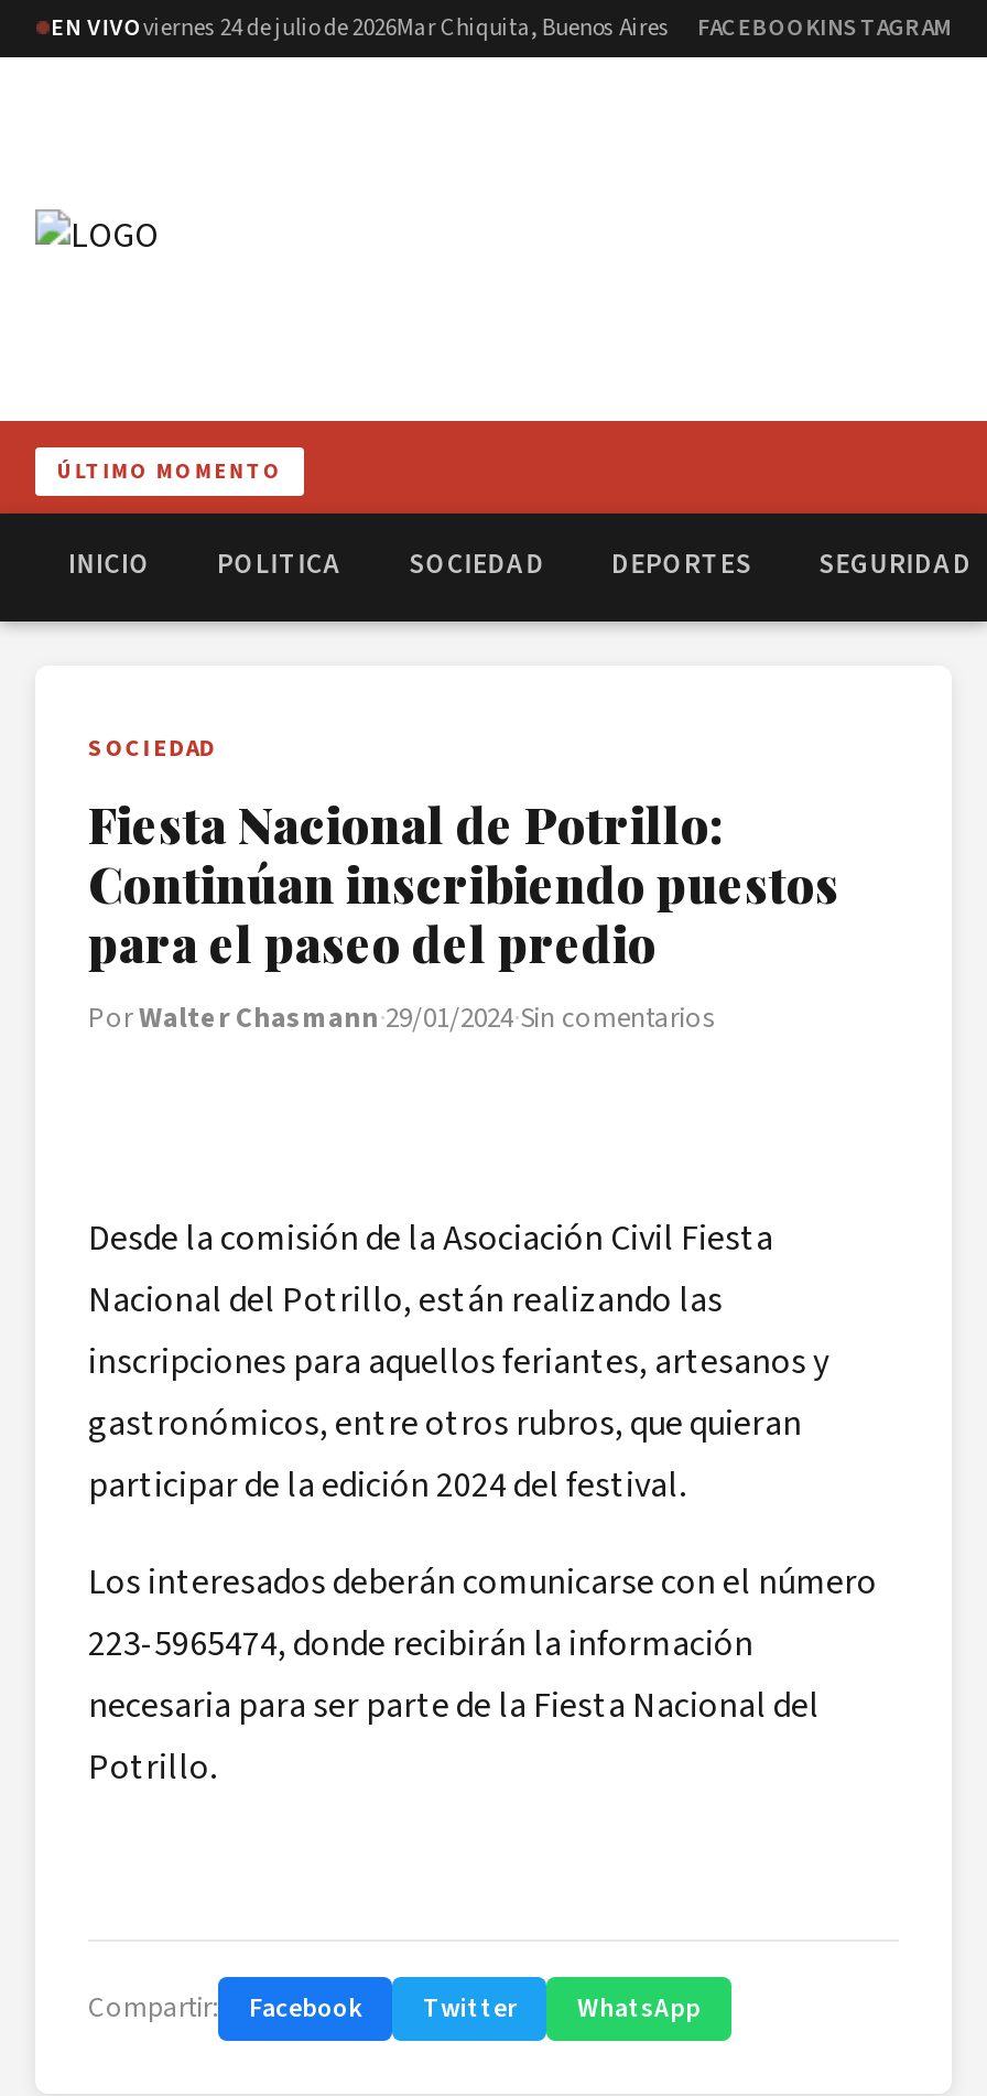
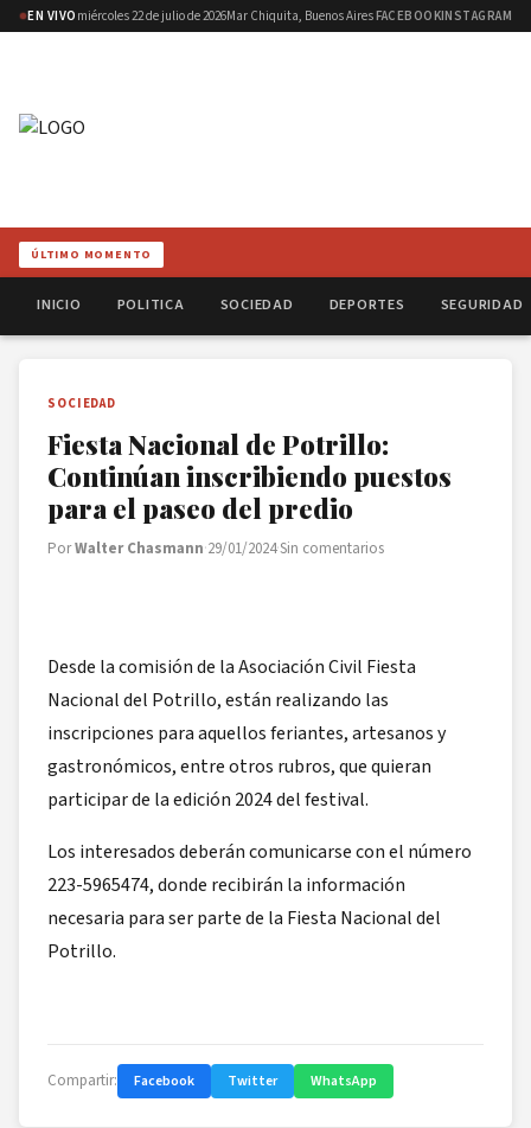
- EN VIVOviernes 24 de julio de 2026Mar Chiquita, Buenos Aires
- FACEBOOKINSTAGRAM
+ EN VIVO miércoles 22 de julio de 2026Mar Chiquita, Buenos Aires FACEBOOKINSTAGRAM
